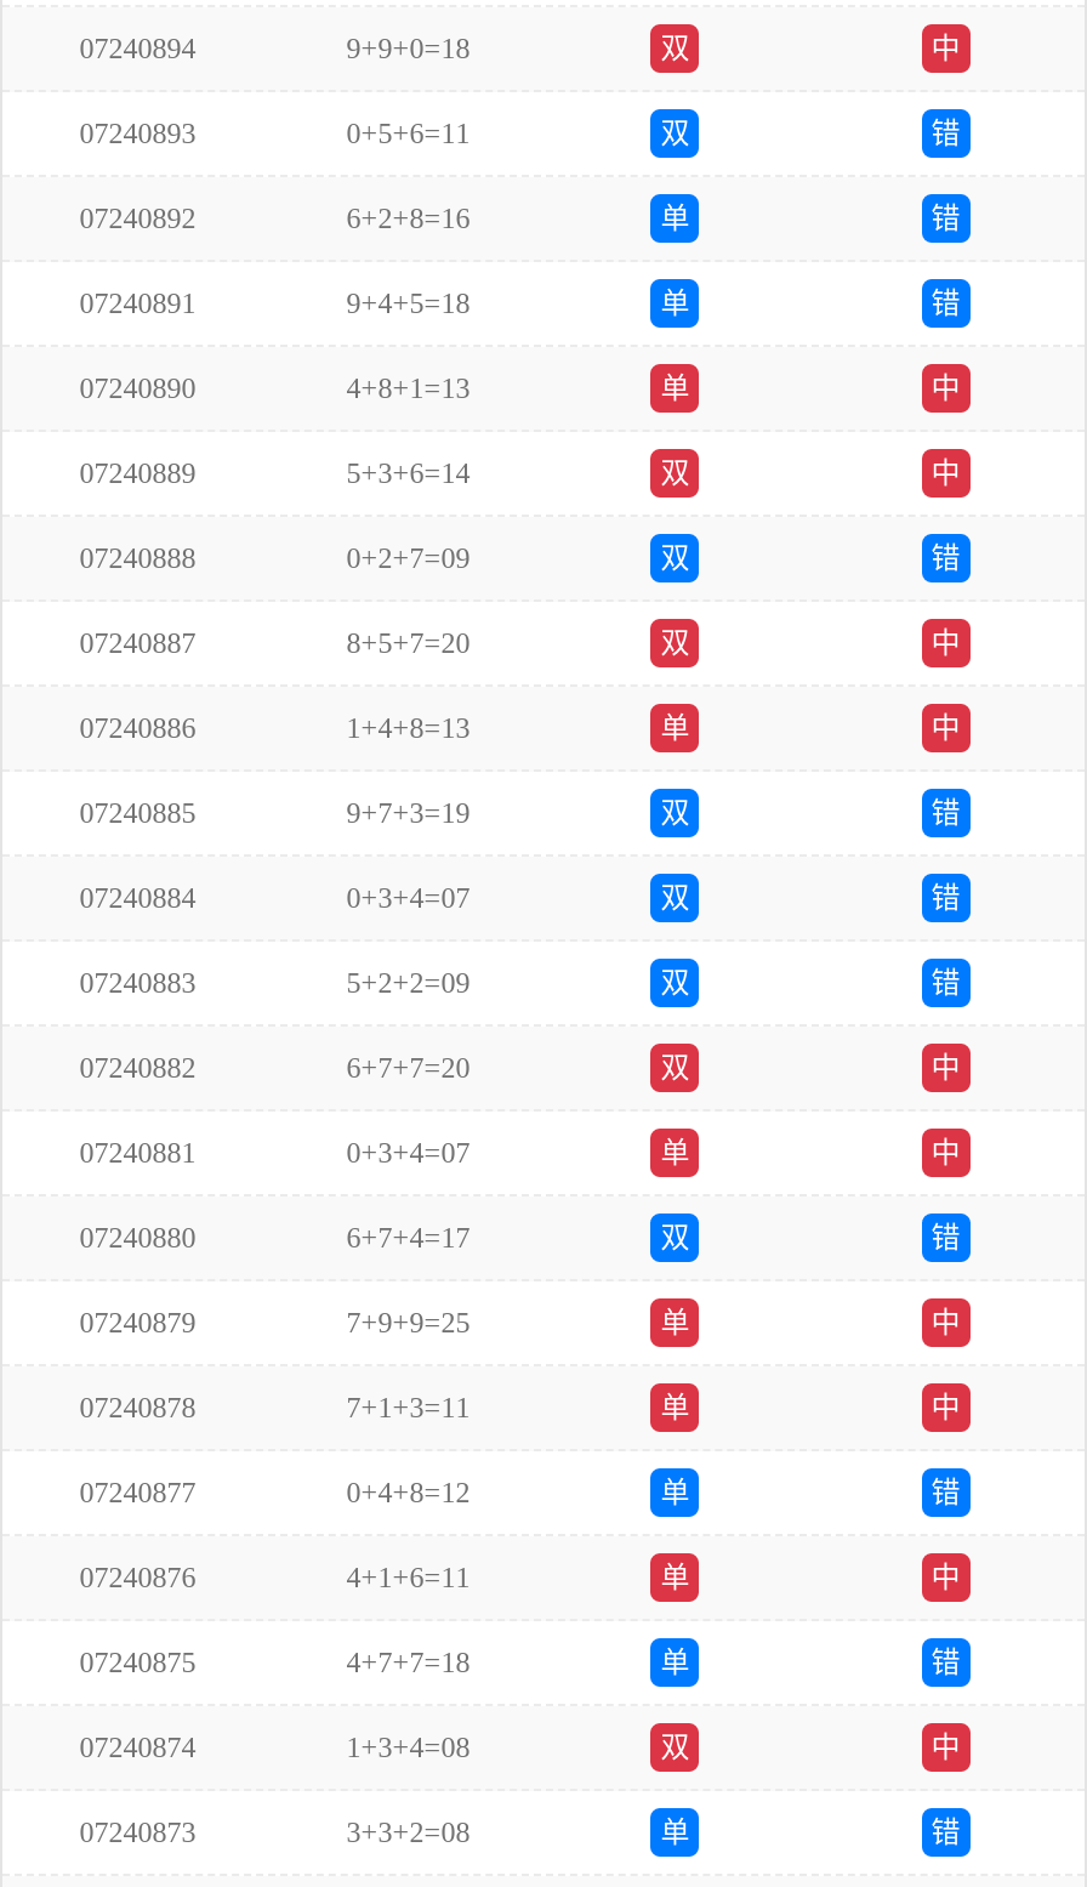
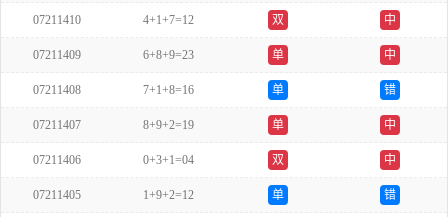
- 07240894
+ 07211410

- 9+9+0=18
+ 4+1+7=12

- 07240893
- 0+5+6=11
- 双
- 错
- 07240892
- 6+2+8=16
- 单
- 错
- 07240891
- 9+4+5=18
- 单
- 错
- 07240890
- 4+8+1=13
+ 07211409
+ 6+8+9=23

- 07240889
- 5+3+6=14
- 双
- 中
- 07240888
- 0+2+7=09
- 双
- 错
- 07240887
- 8+5+7=20
- 双
- 中
- 07240886
- 1+4+8=13
- 单
- 中
- 07240885
- 9+7+3=19
- 双
- 错
- 07240884
- 0+3+4=07
- 双
- 错
- 07240883
- 5+2+2=09
- 双
- 错
- 07240882
- 6+7+7=20
- 双
- 中
- 07240881
- 0+3+4=07
- 单
- 中
- 07240880
- 6+7+4=17
- 双
- 错
- 07240879
- 7+9+9=25
- 单
- 中
- 07240878
- 7+1+3=11
- 单
- 中
- 07240877
- 0+4+8=12
+ 07211408
+ 7+1+8=16

- 07240876
+ 07211407

- 4+1+6=11
+ 8+9+2=19

- 07240875
- 4+7+7=18
- 单
- 错
- 07240874
- 1+3+4=08
+ 07211406
+ 0+3+1=04

- 07240873
+ 07211405

- 3+3+2=08
+ 1+9+2=12
